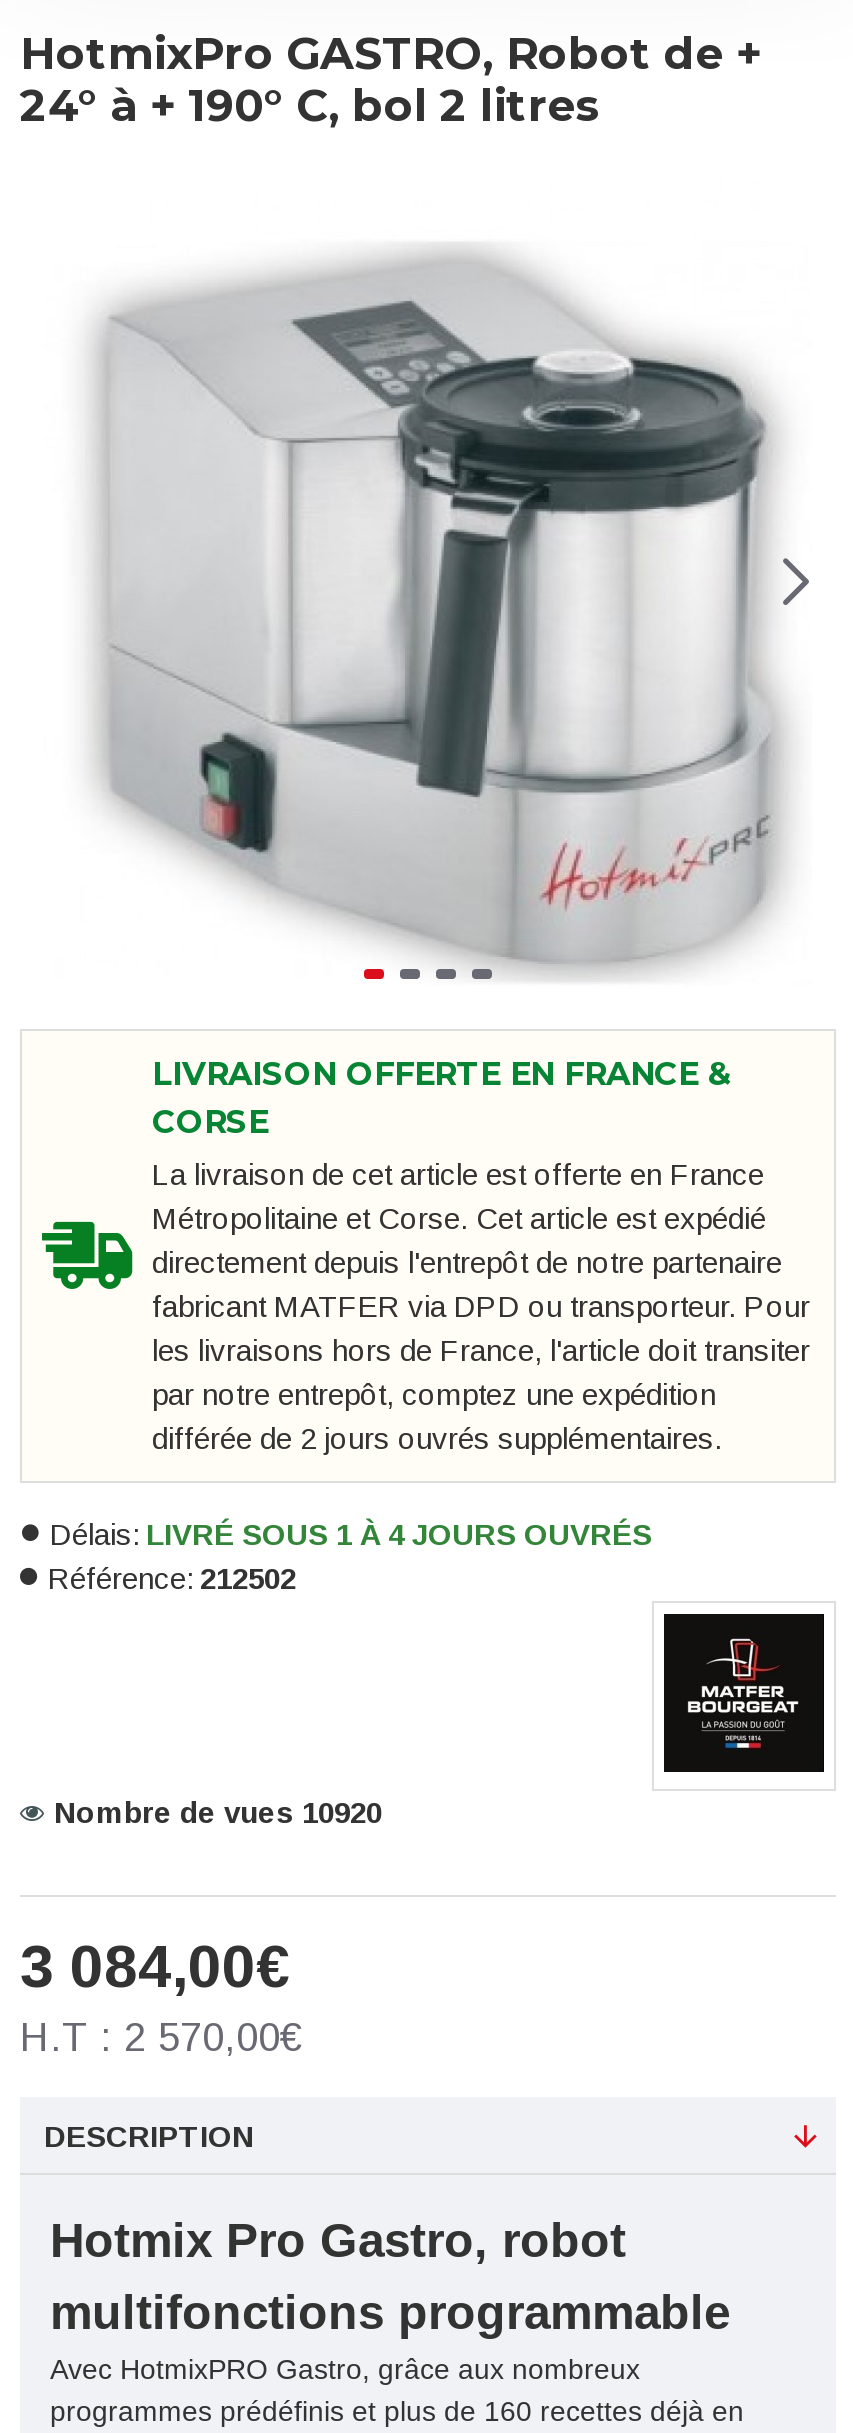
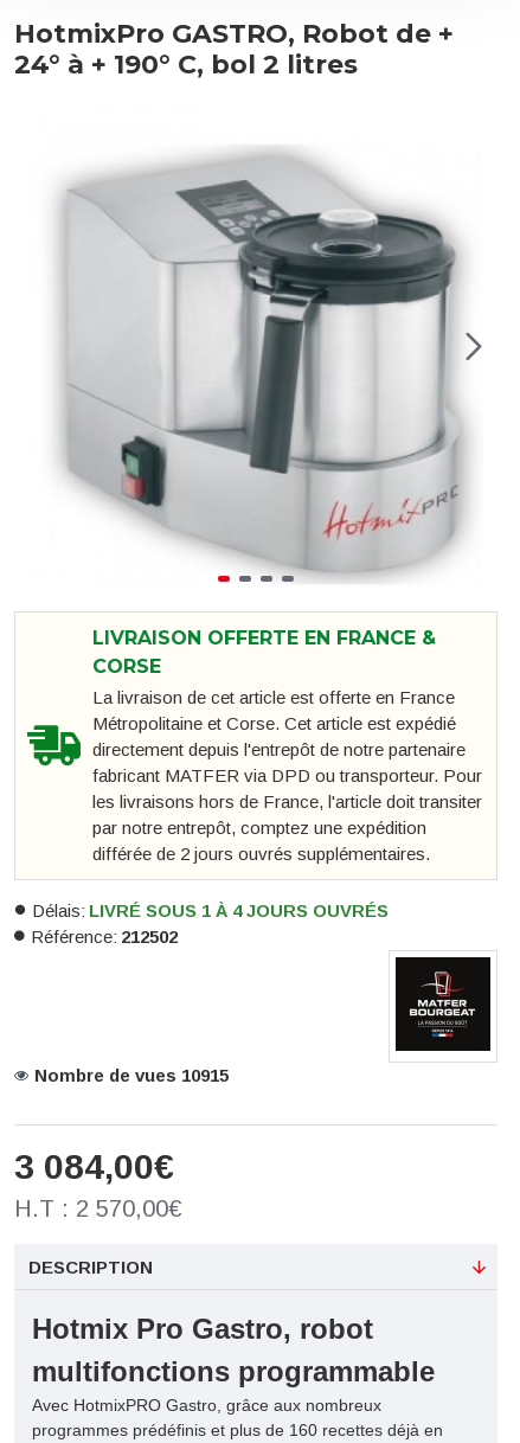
- Nombre de vues 10920
+ Nombre de vues 10915
